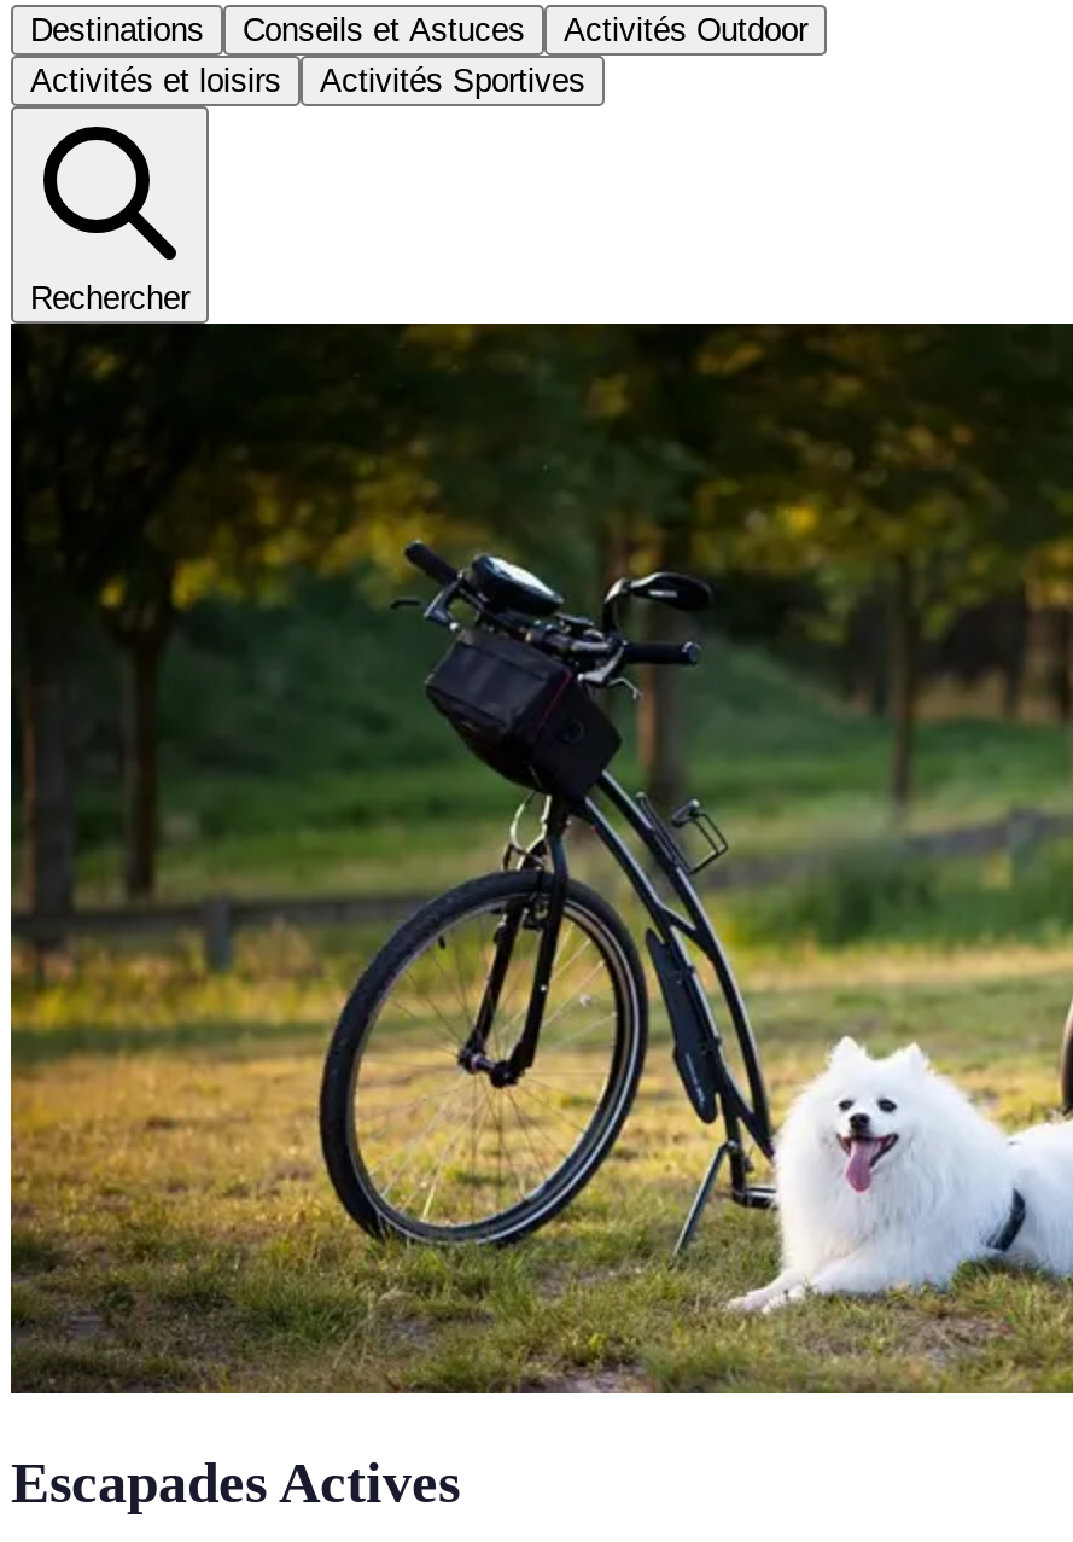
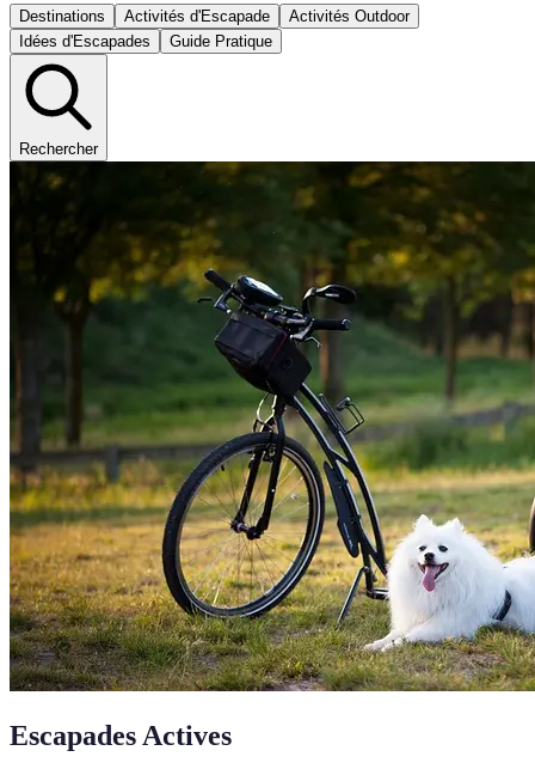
- Conseils et Astuces
+ Activités d'Escapade

- Activités et loisirs
- Activités Sportives
+ Idées d'Escapades
+ Guide Pratique
